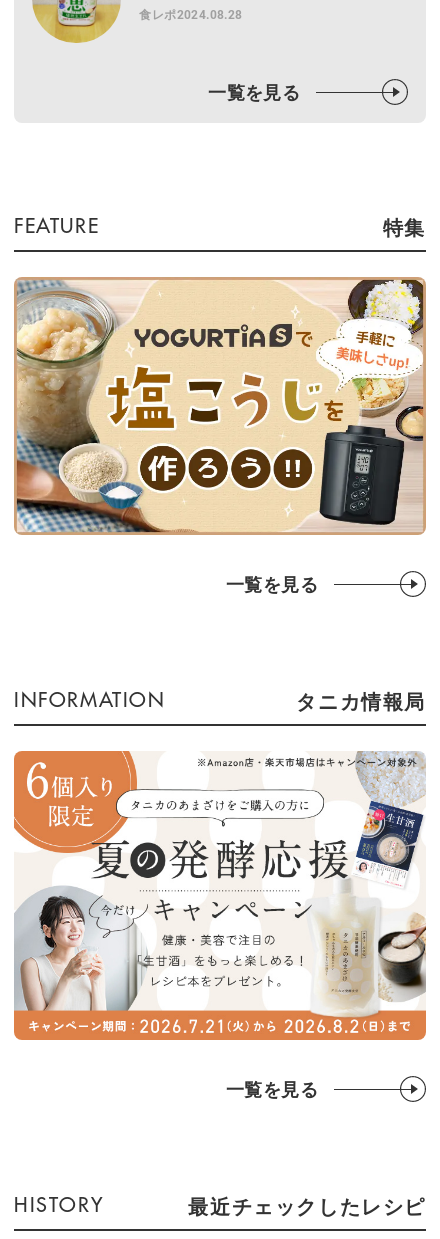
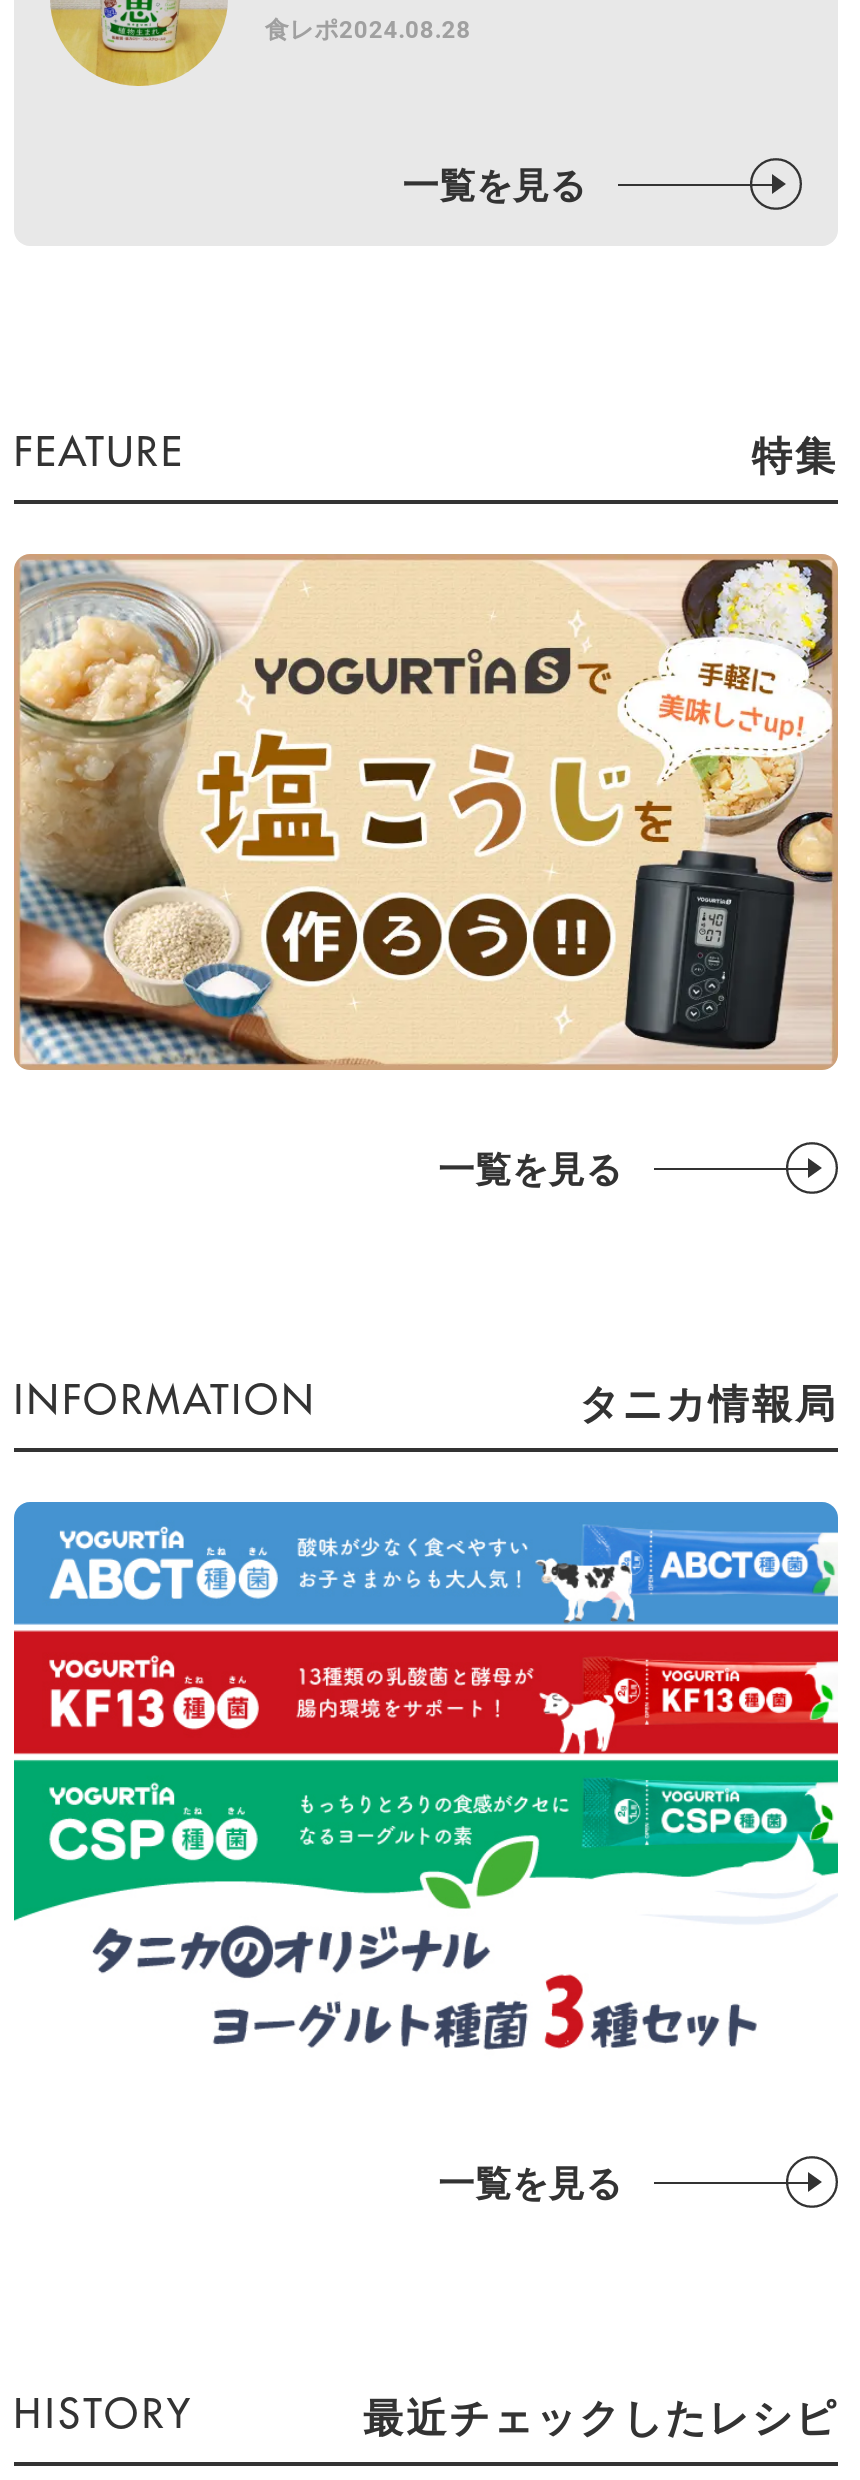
- [image]
+ [image]
